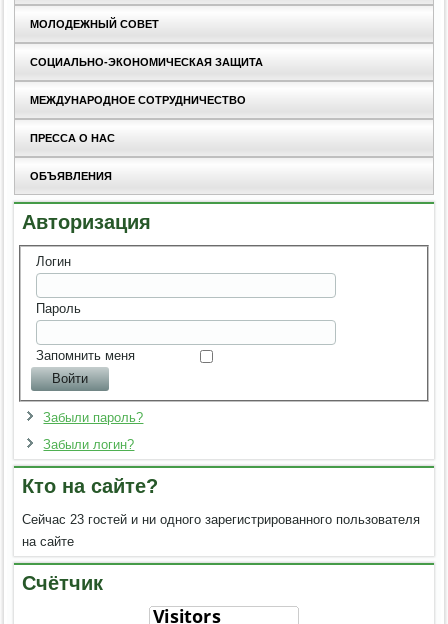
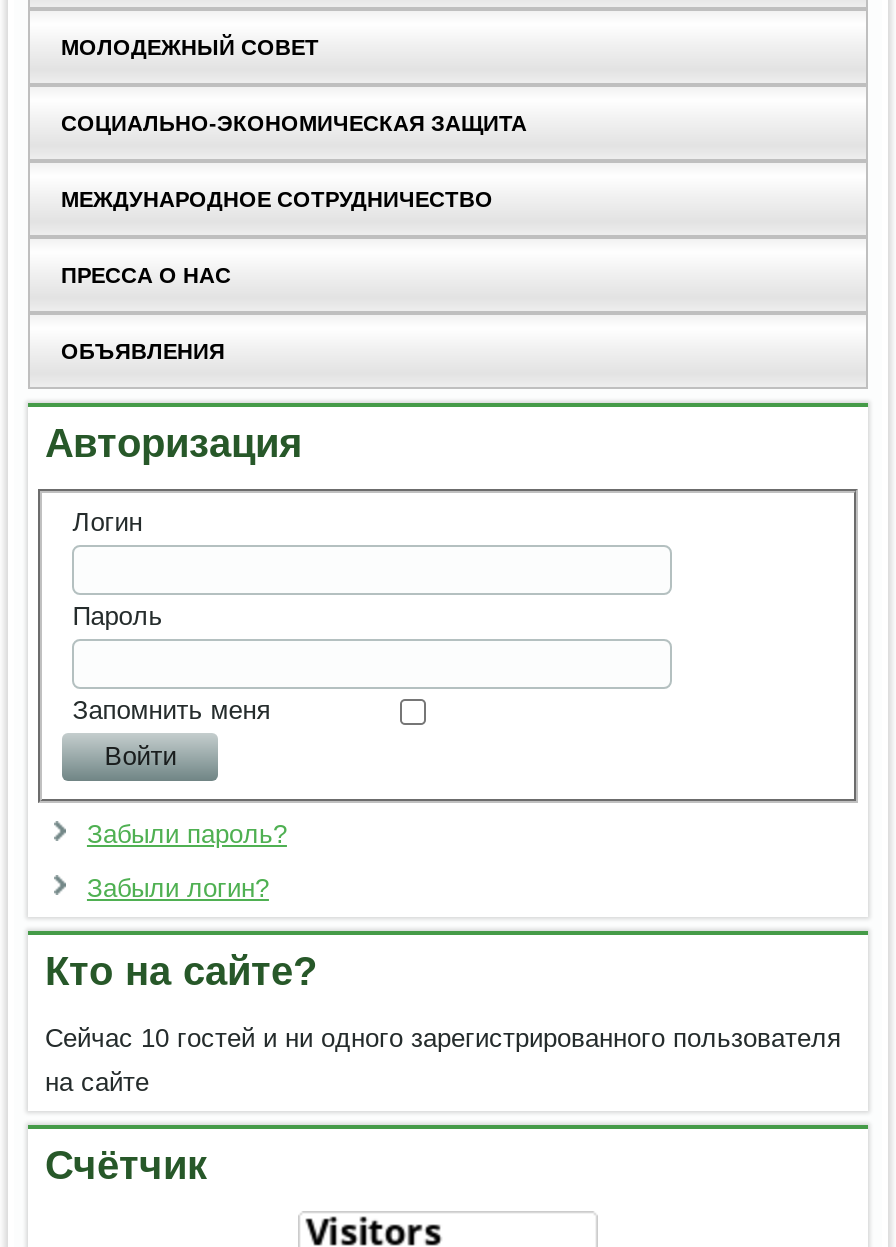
- Сейчас 23 гостей и ни одного зарегистрированного пользователя
+ Сейчас 10 гостей и ни одного зарегистрированного пользователя
